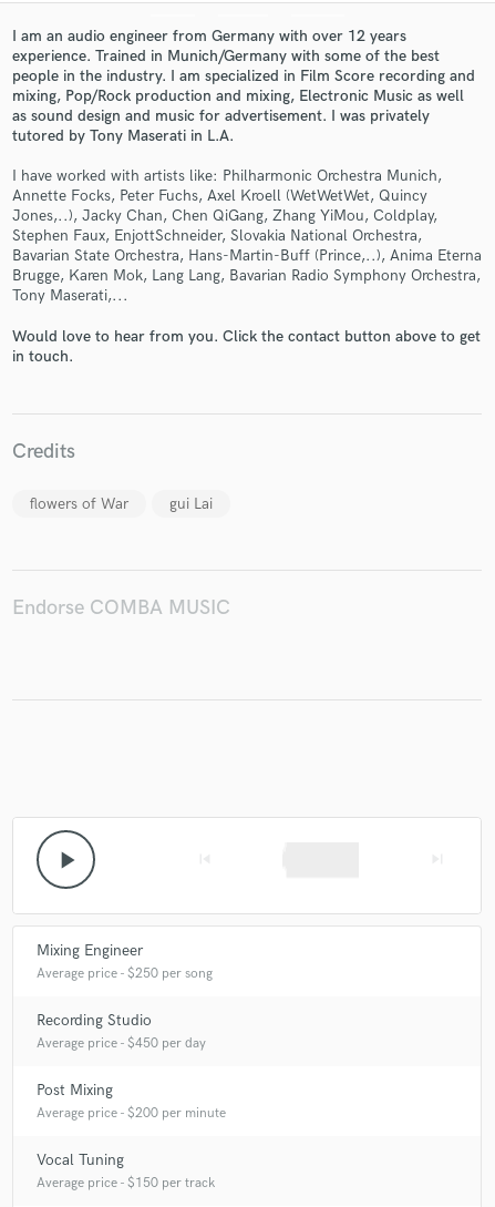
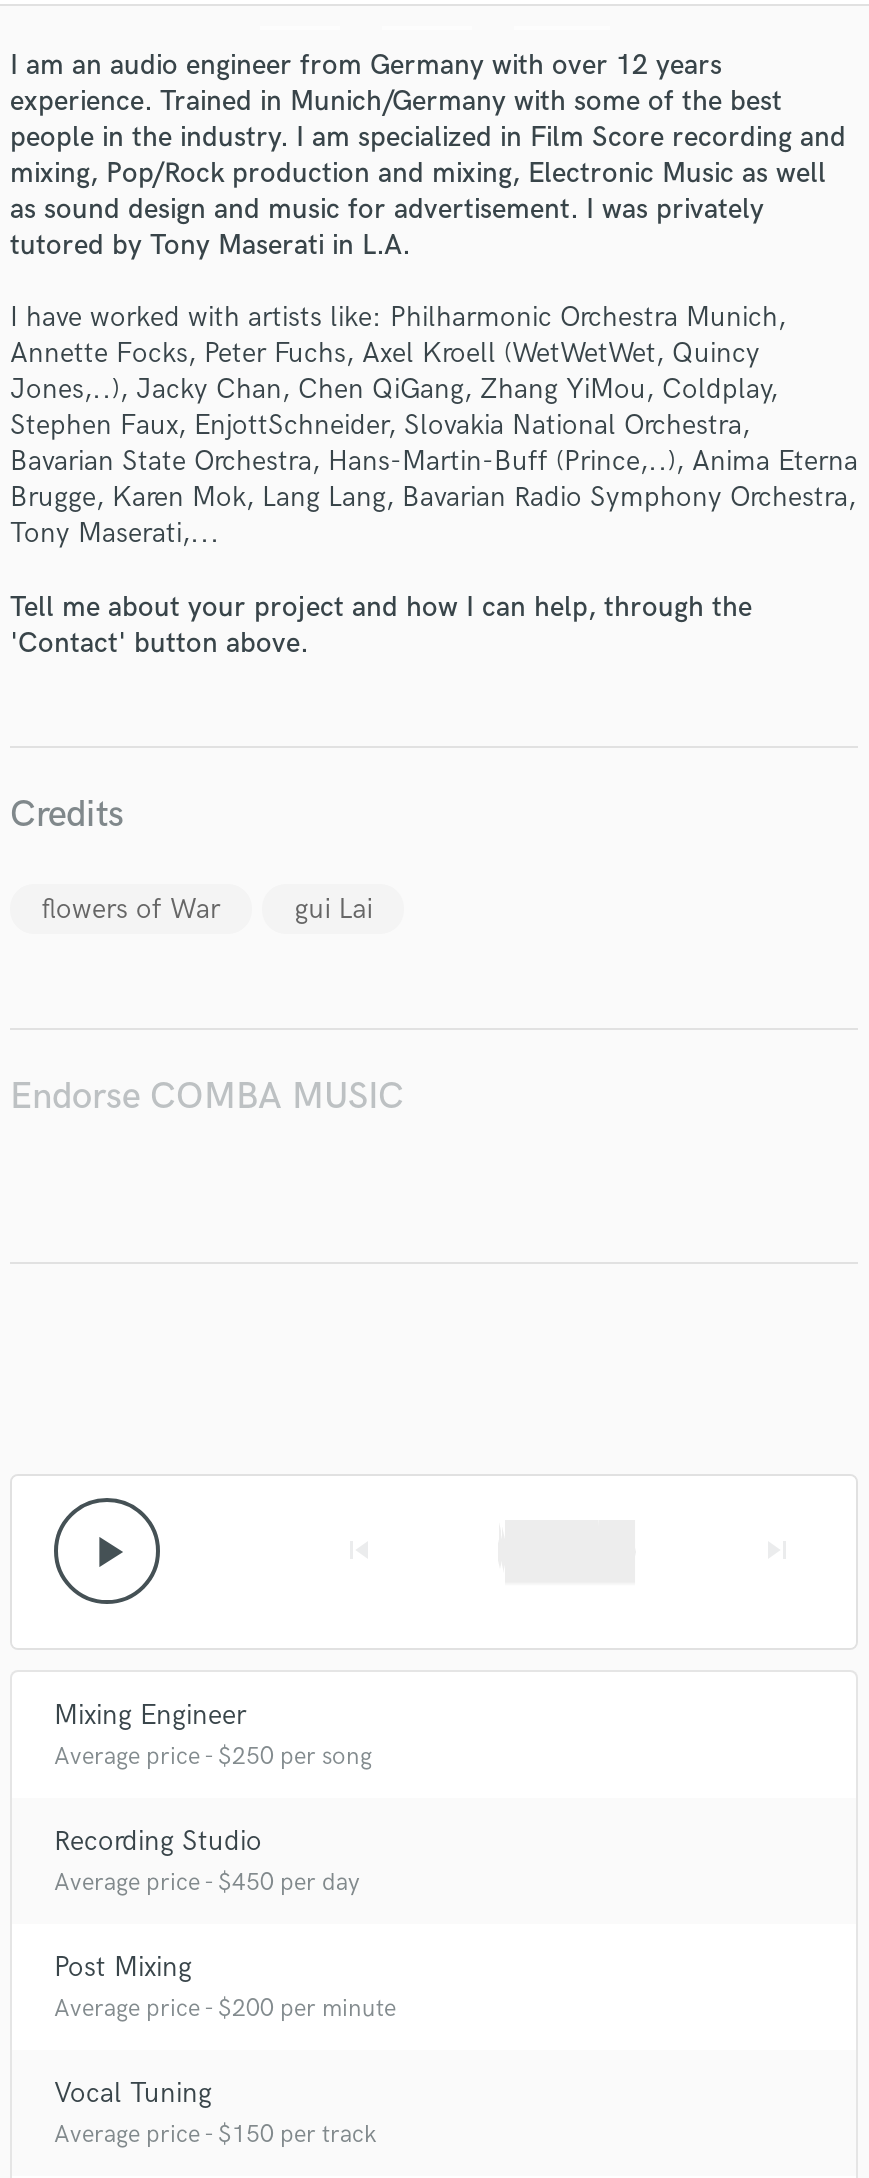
- Would love to hear from you. Click the contact button above to get
- in touch.
+ Tell me about your project and how I can help, through the
+ 'Contact' button above.
